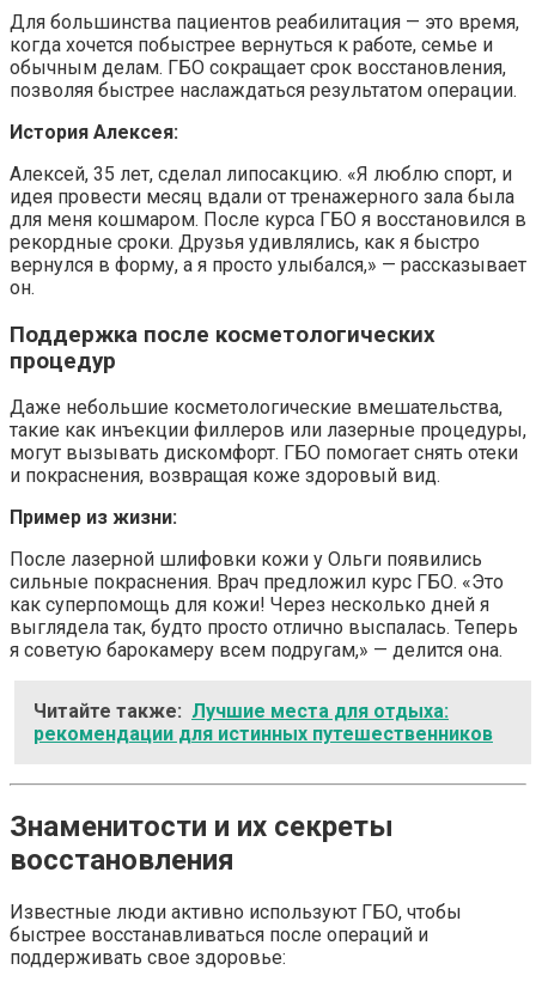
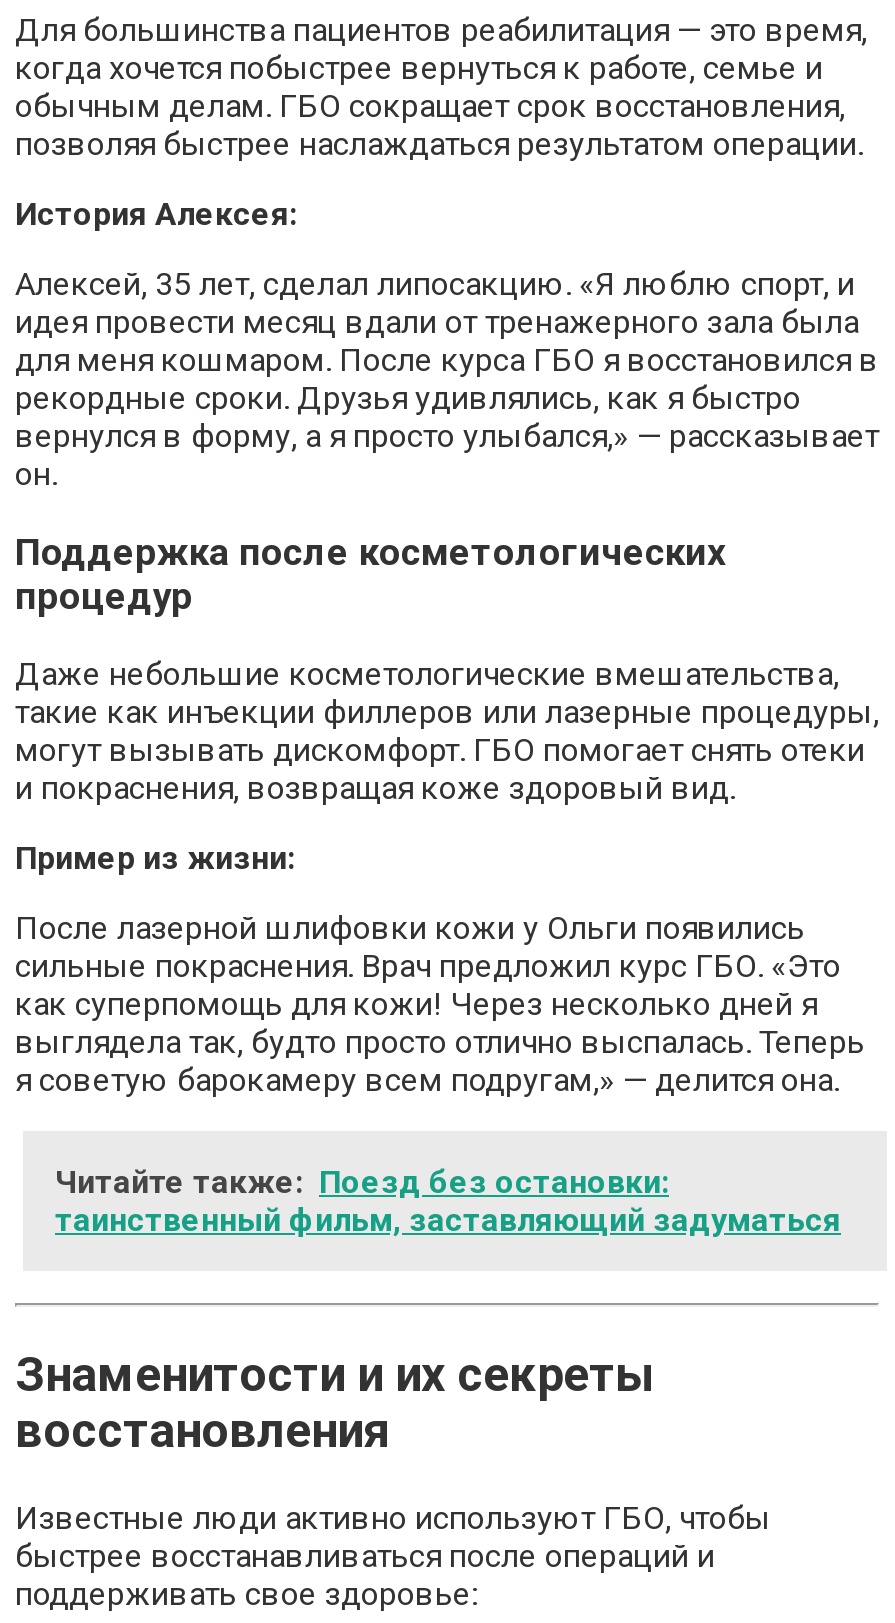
- Читайте также: Лучшие места для отдыха:
- рекомендации для истинных путешественников
+ Читайте также: Поезд без остановки:
+ таинственный фильм, заставляющий задуматься
